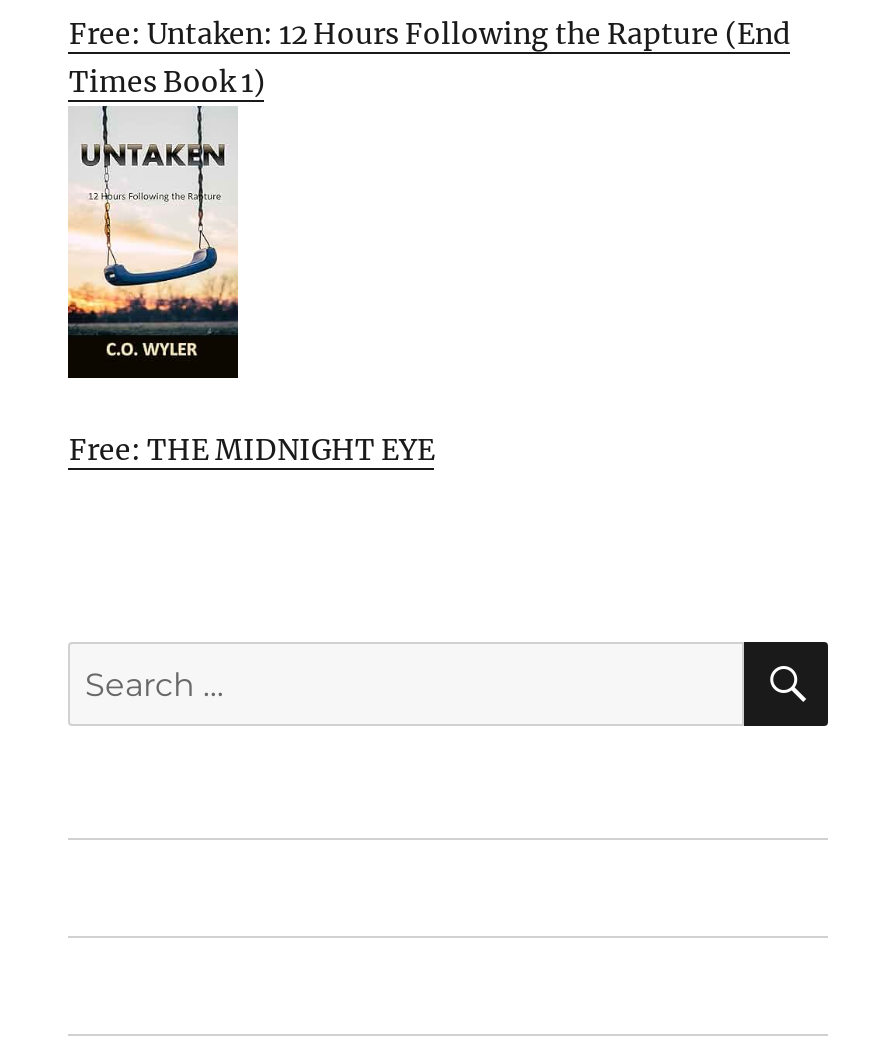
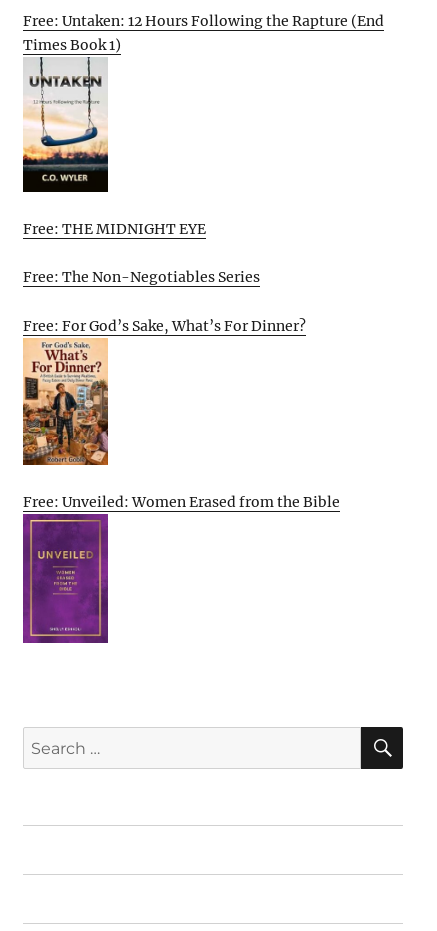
+ [image]
+ Free: Unveiled: Women Erased from the Bible

+ [image]

+ Free: The Non-Negotiables Series
+ Free: For God’s Sake, What’s For Dinner?
